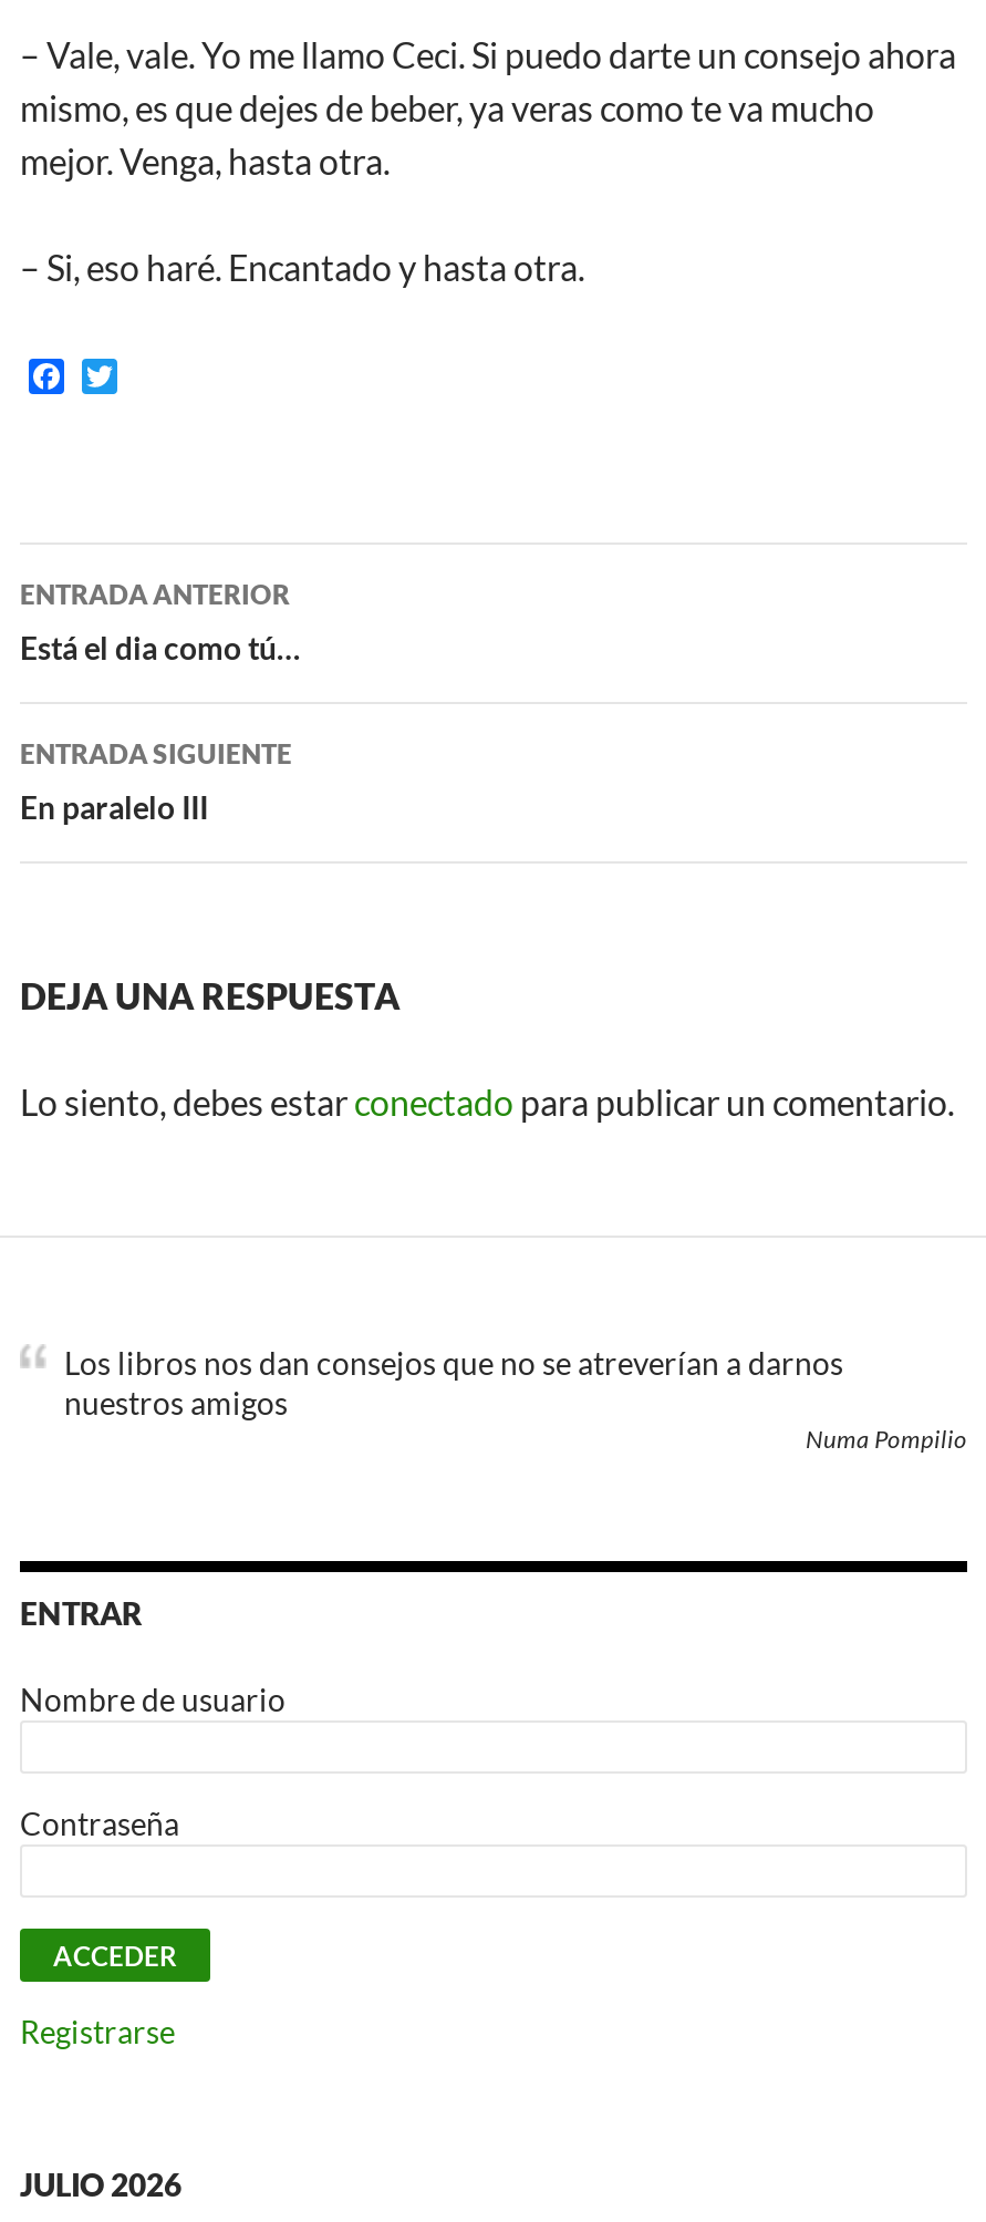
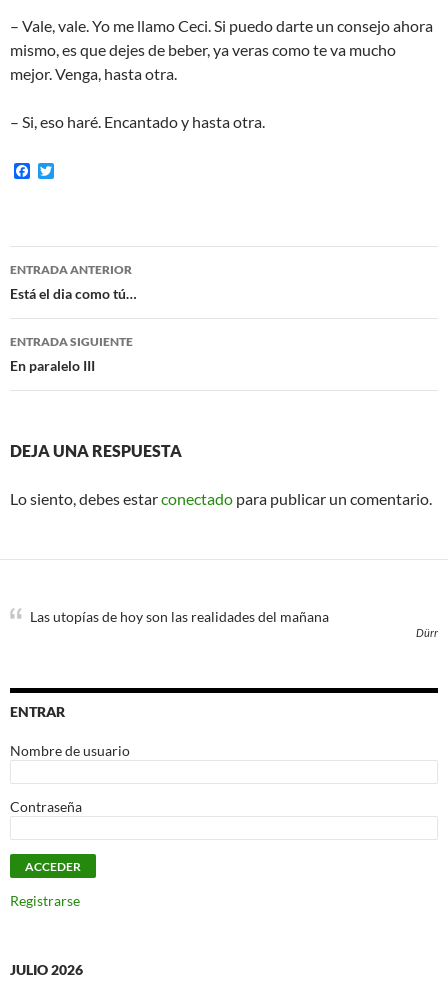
- Los libros nos dan consejos que no se atreverían a darnos
- nuestros amigos
- Numa Pompilio
+ Las utopías de hoy son las realidades del mañana
+ Dürr
